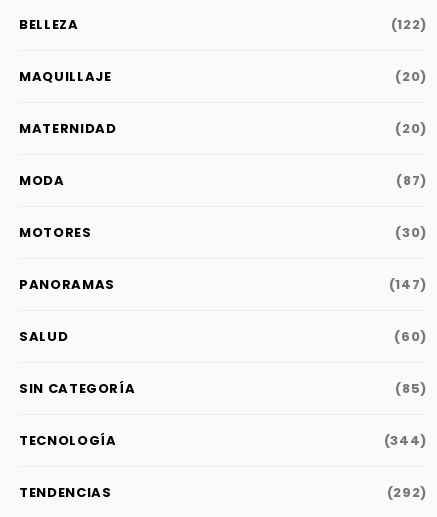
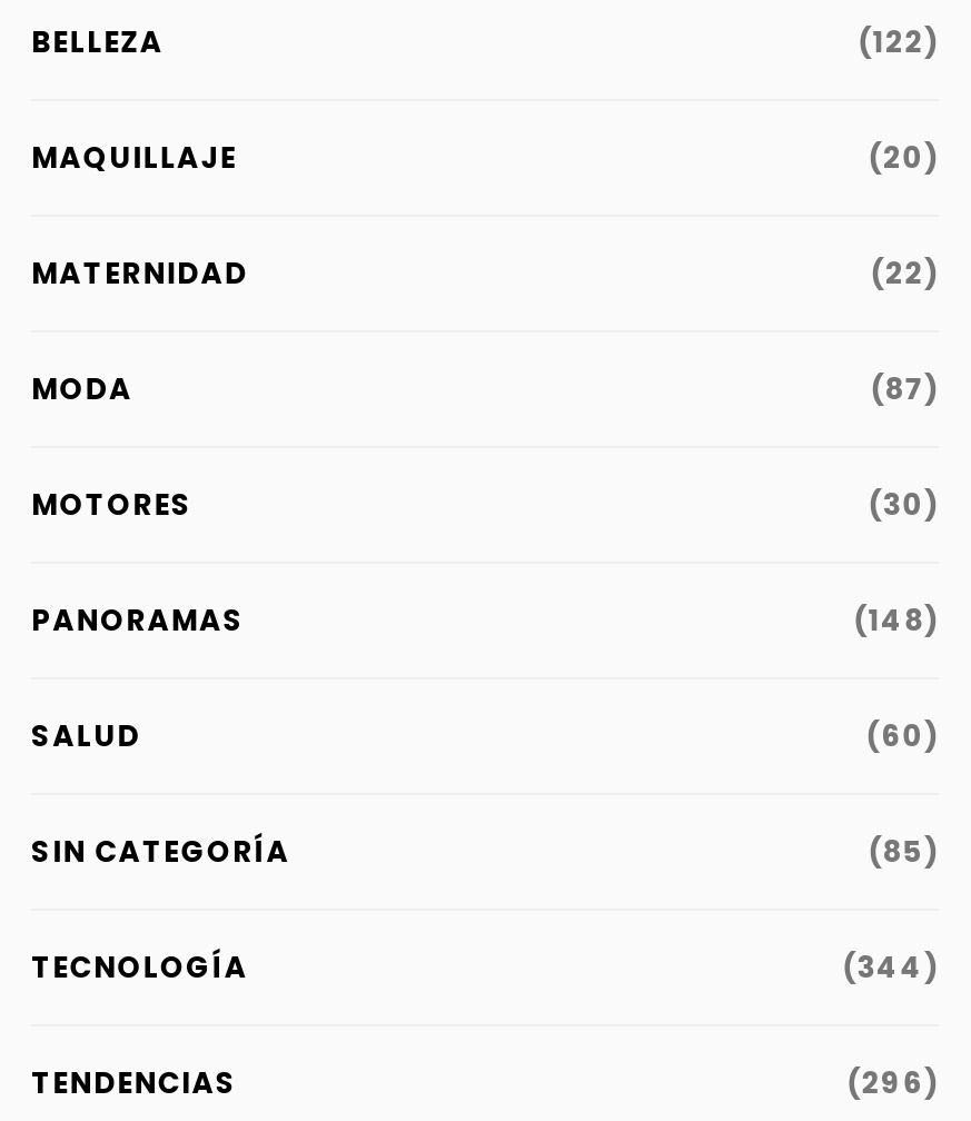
- (20)
+ (22)

- (147)
+ (148)

- (292)
+ (296)
